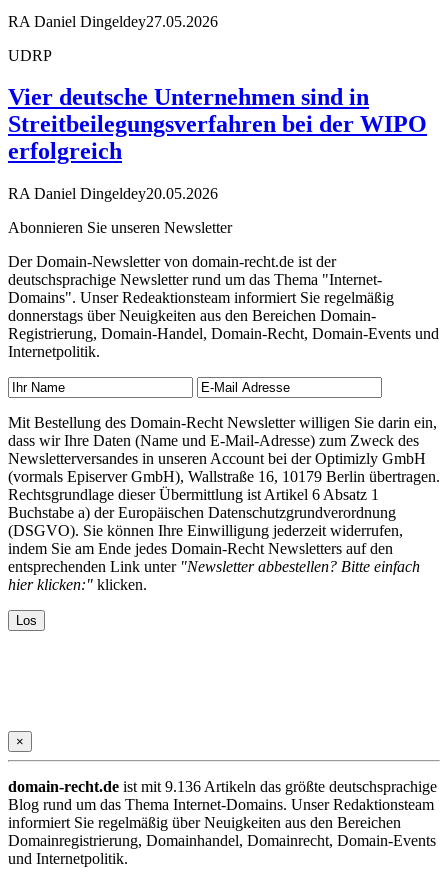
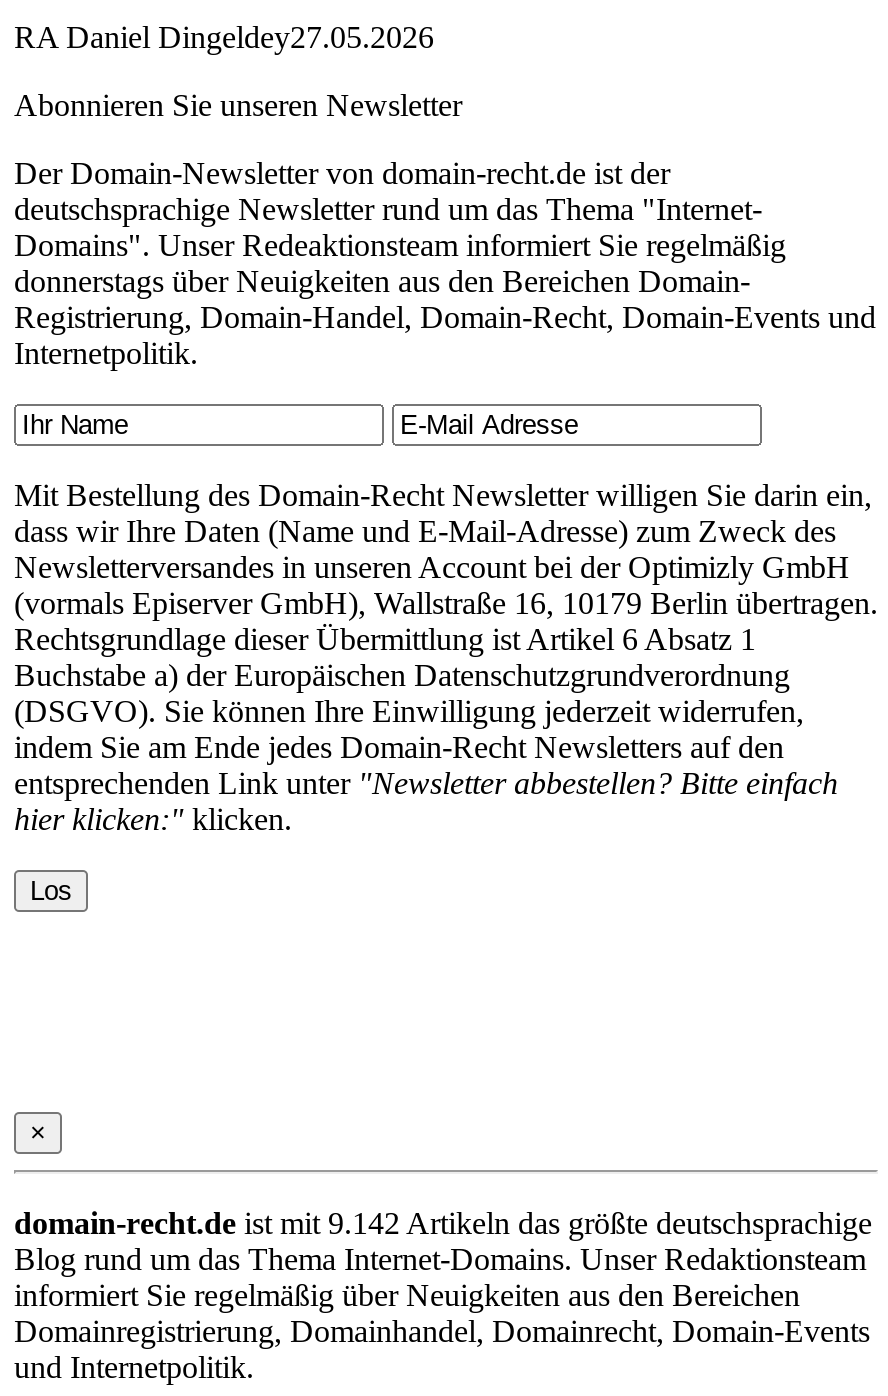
- UDRP
- Vier deutsche Unternehmen sind in
- Streitbeilegungsverfahren bei der WIPO
- erfolgreich
- RA Daniel Dingeldey20.05.2026

- domain-recht.de ist mit 9.136 Artikeln das größte deutschsprachige
+ domain-recht.de ist mit 9.142 Artikeln das größte deutschsprachige
